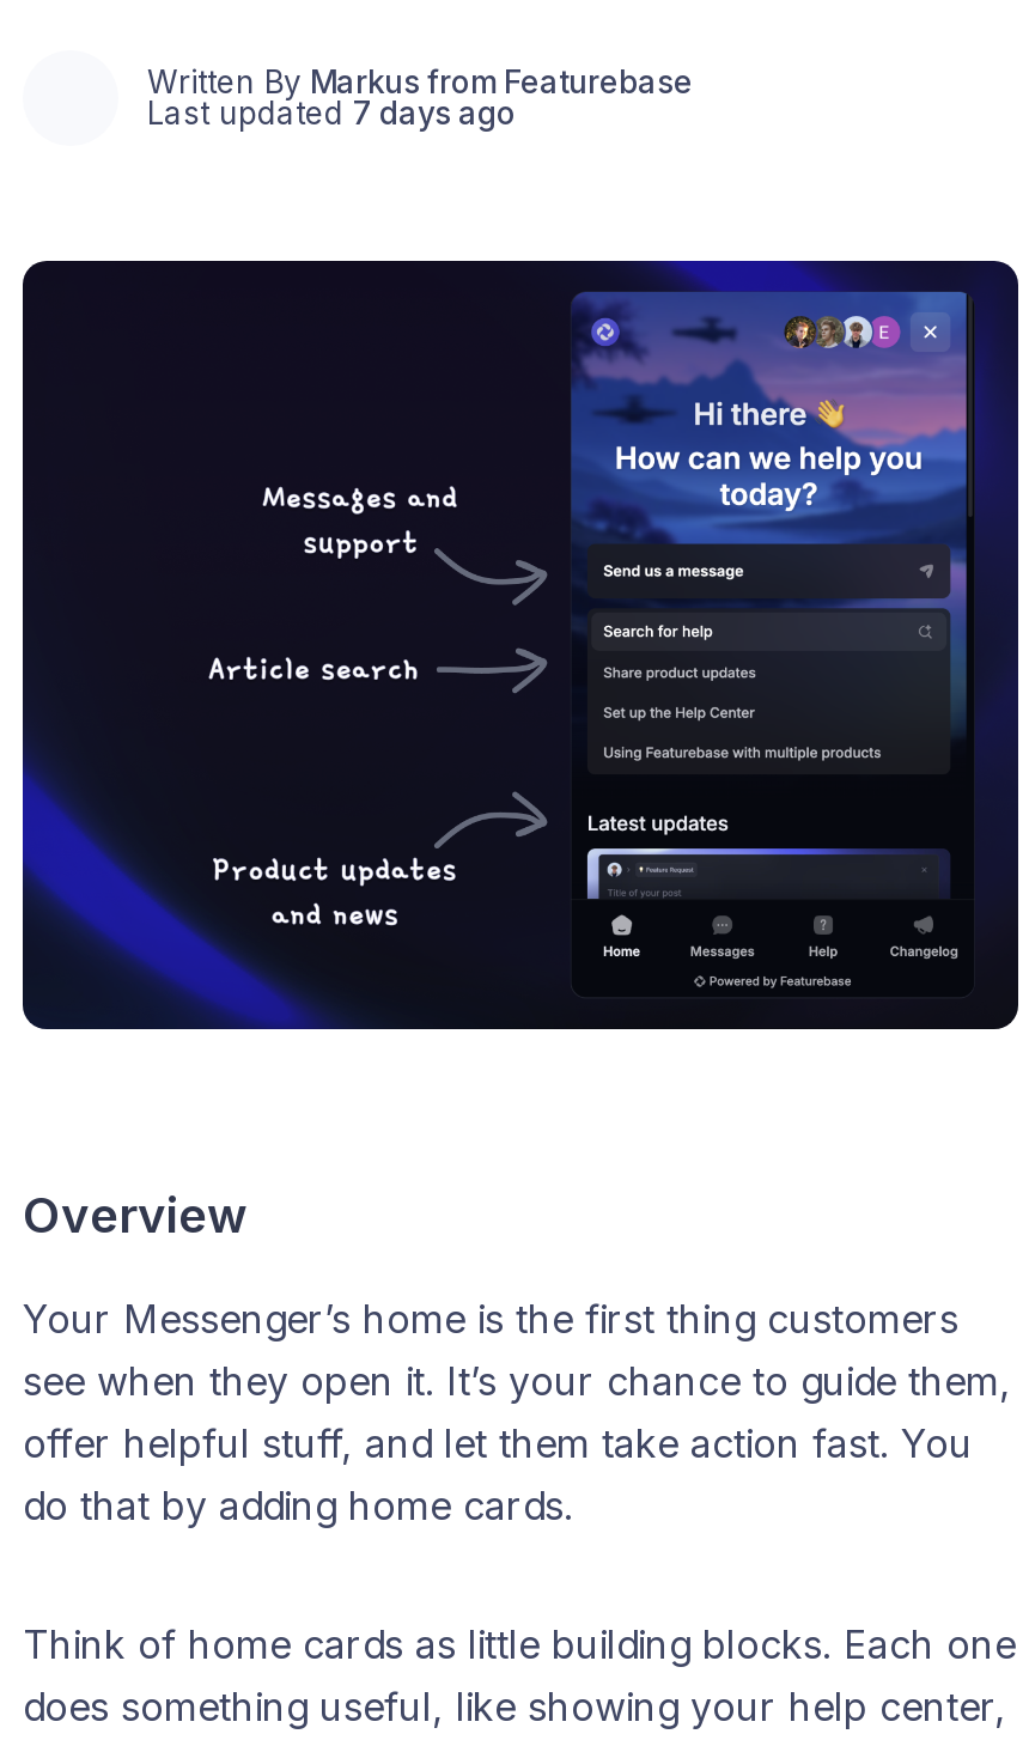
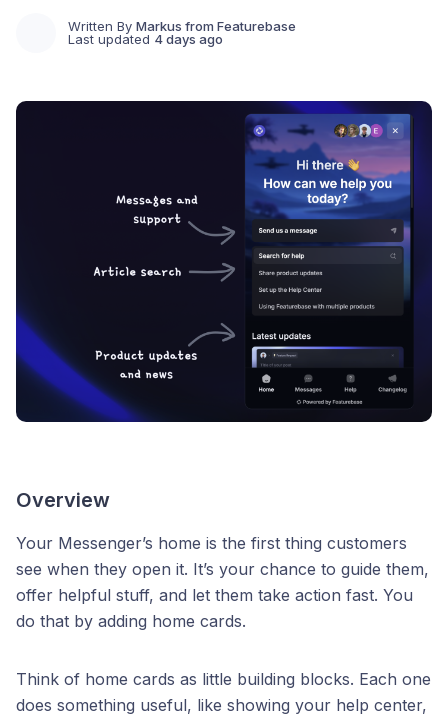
- Last updated 7 days ago
+ Last updated 4 days ago
